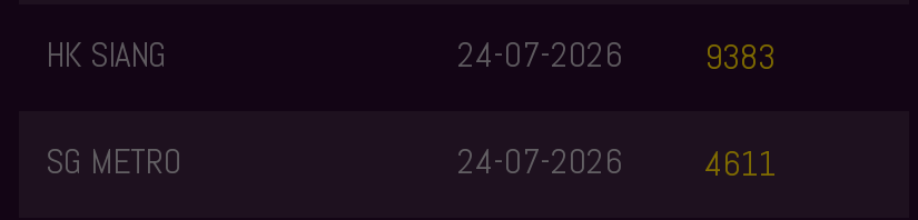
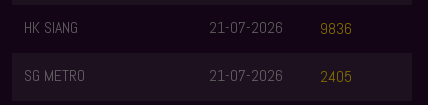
- 24-07-2026
+ 21-07-2026

- 9383
+ 9836

- 24-07-2026
+ 21-07-2026

- 4611
+ 2405
